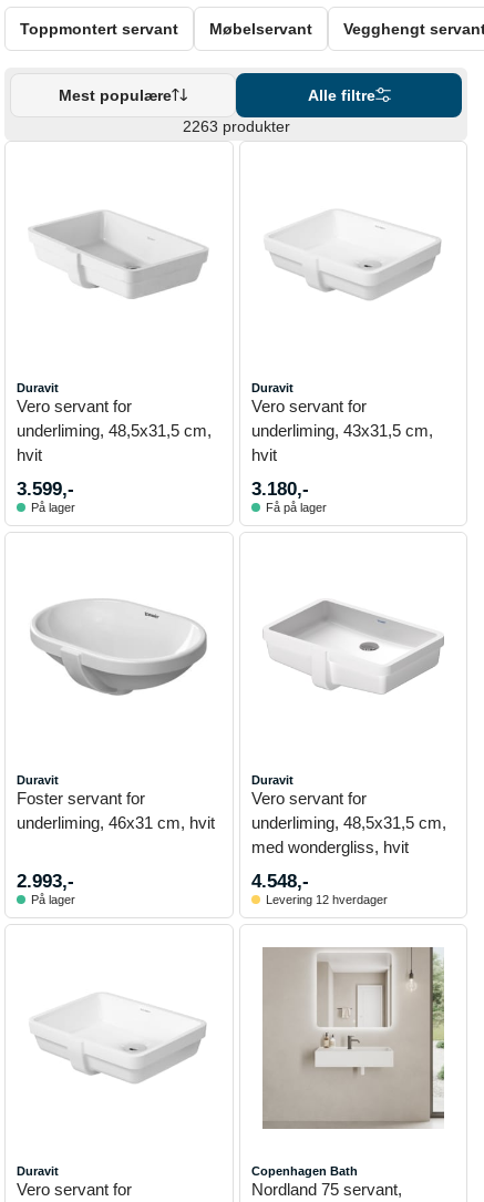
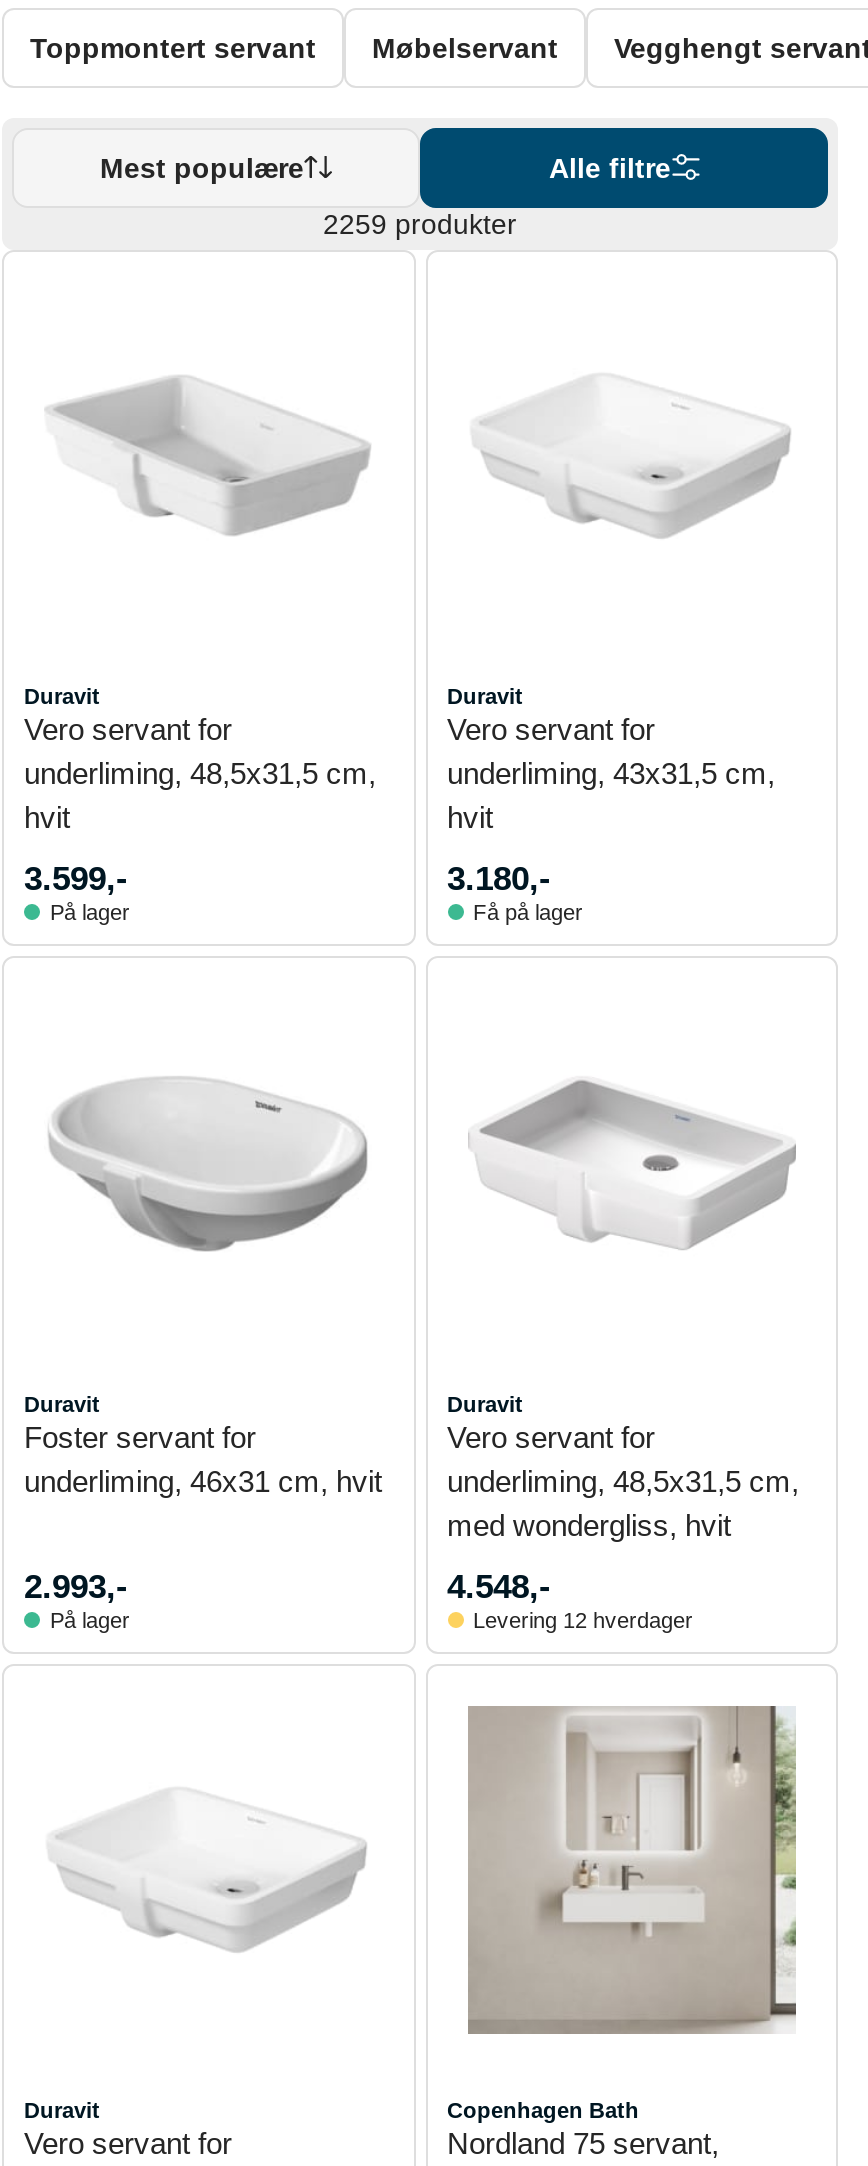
- 2263 produkter
+ 2259 produkter
